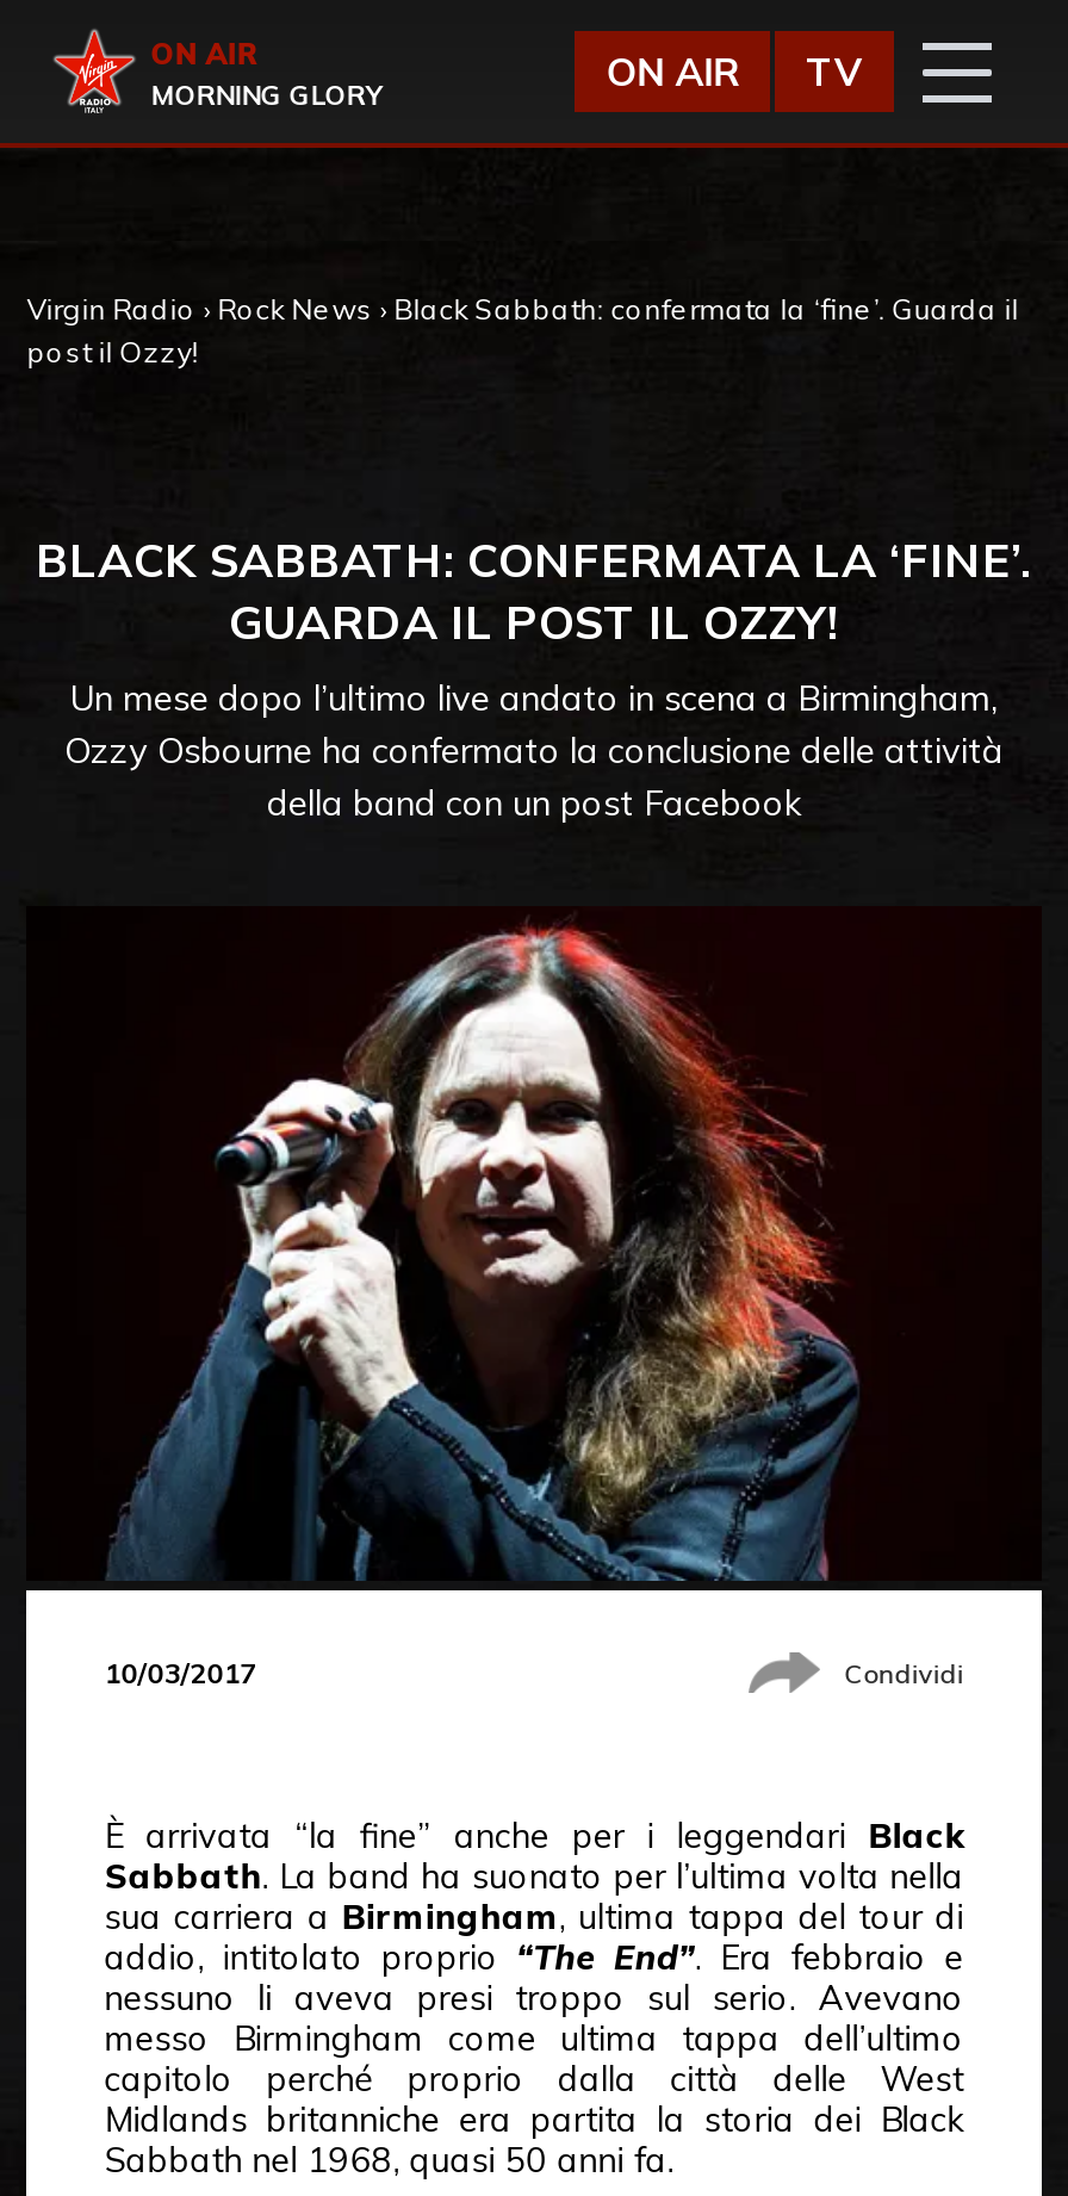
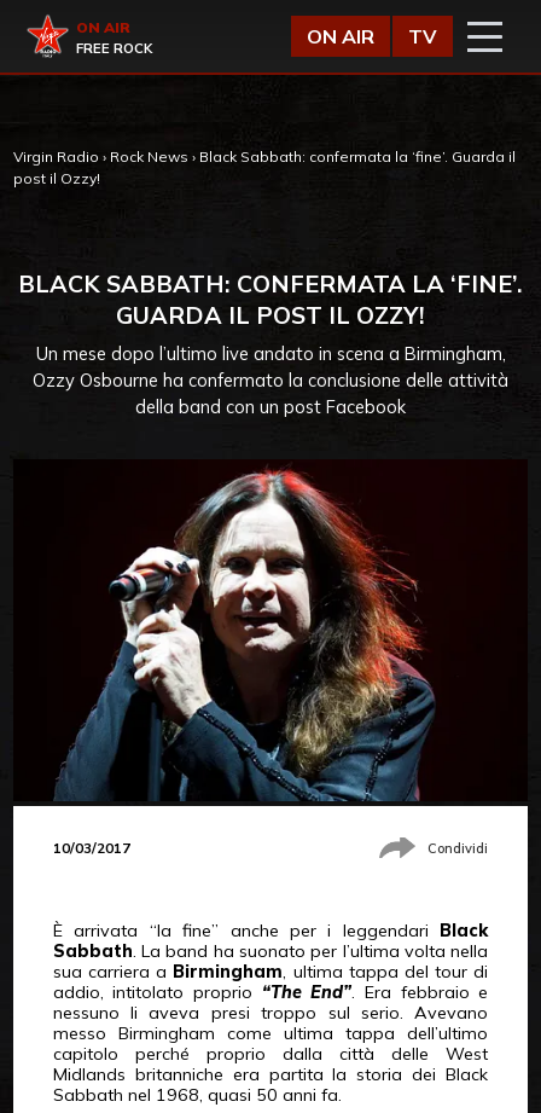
- MORNING GLORY
+ FREE ROCK
